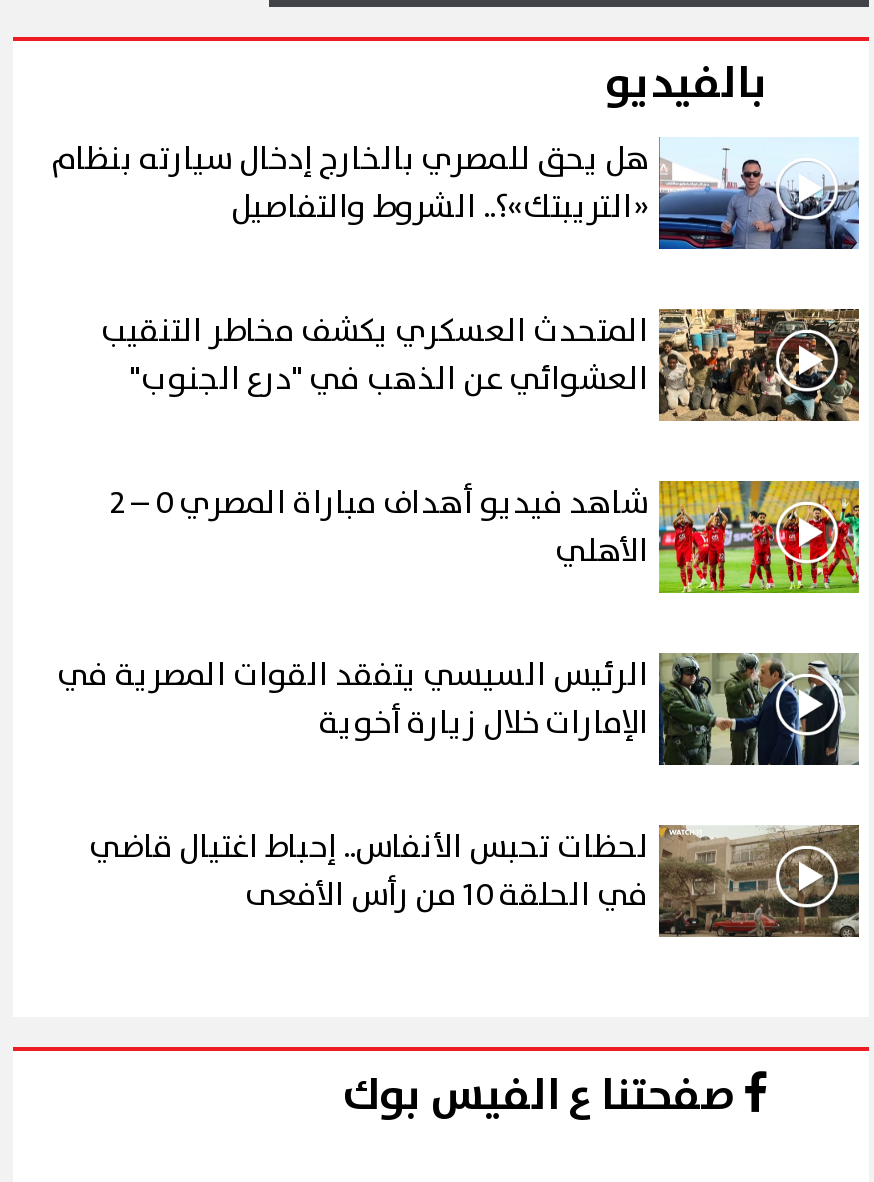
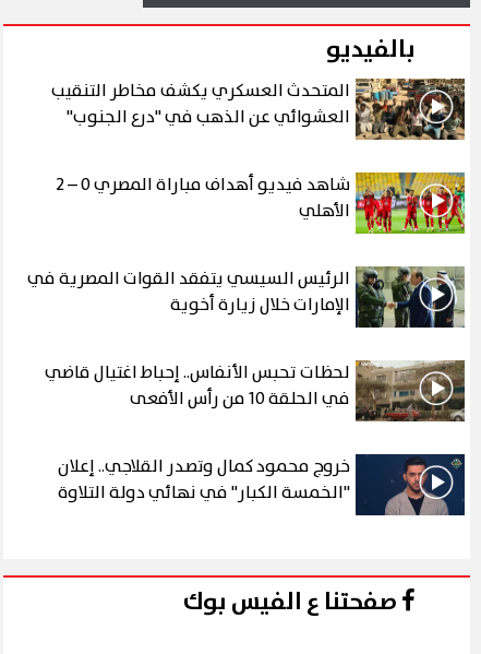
- [image]
- هل يحق للمصري بالخارج إدخال سيارته بنظام
- «التريبتك»؟.. الشروط والتفاصيل

moved up: [image] | المتحدث العسكري يكشف مخاطر التنقيب | العشوائي عن الذهب في "درع الجنوب" | الأهلي | الرئيس السيسي يتفقد القوات المصرية في | الإمارات خلال زيارة أخوية | لحظات تحبس الأنفاس.. إحباط اغتيال قاضي

moved up: [image]

+ [image]
+ خروج محمود كمال وتصدر القلاجي.. إعلان
+ "الخمسة الكبار" في نهائي دولة التلاوة
